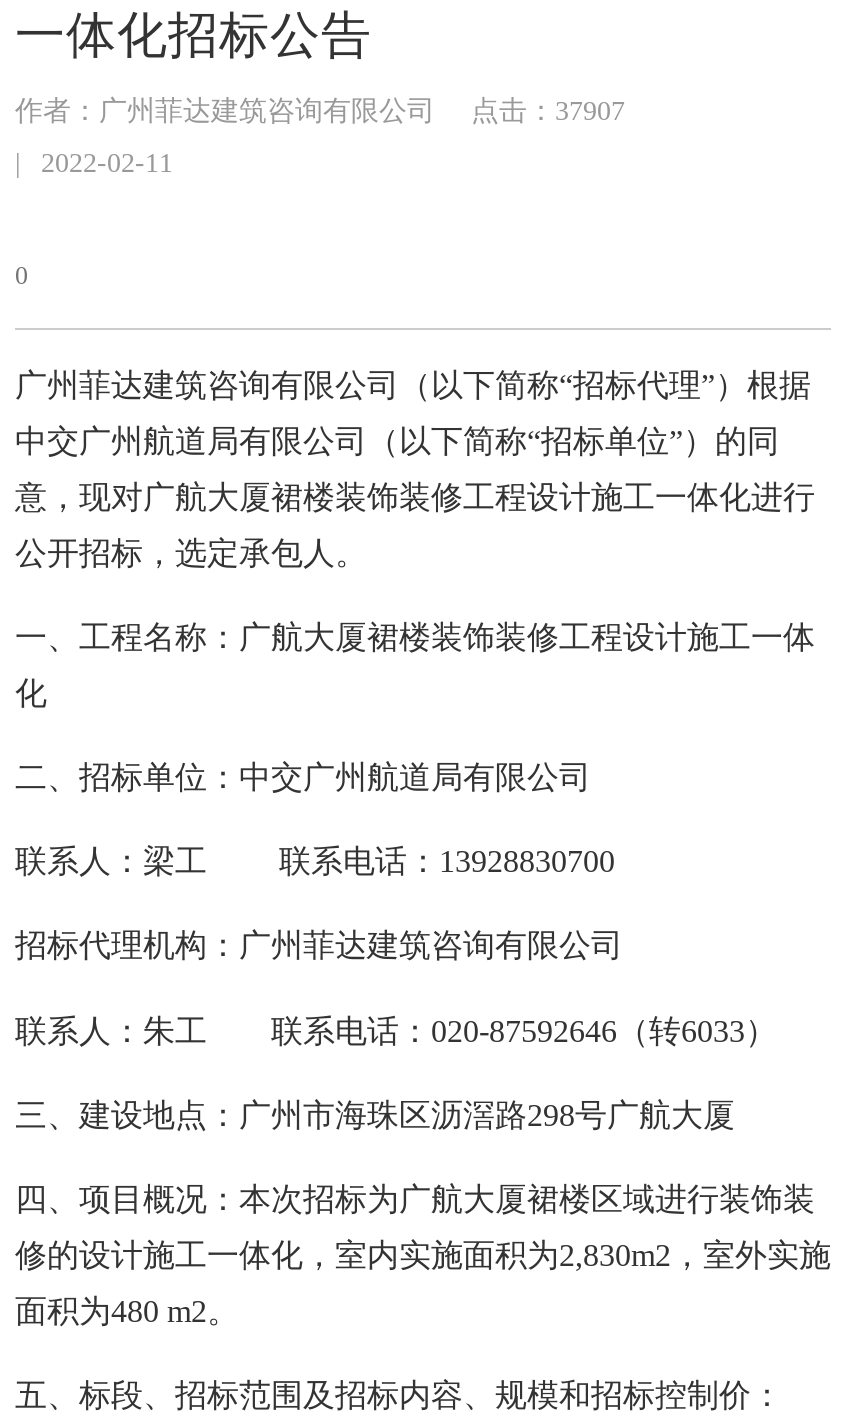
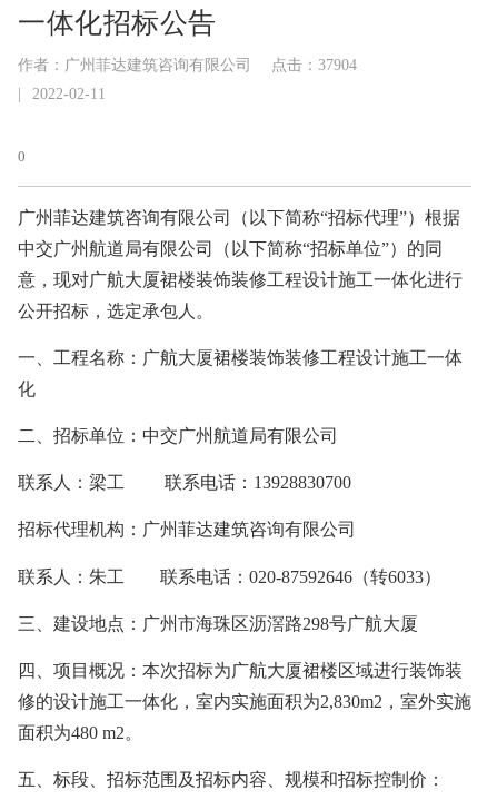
- 作者：广州菲达建筑咨询有限公司 点击：37907
+ 作者：广州菲达建筑咨询有限公司 点击：37904
